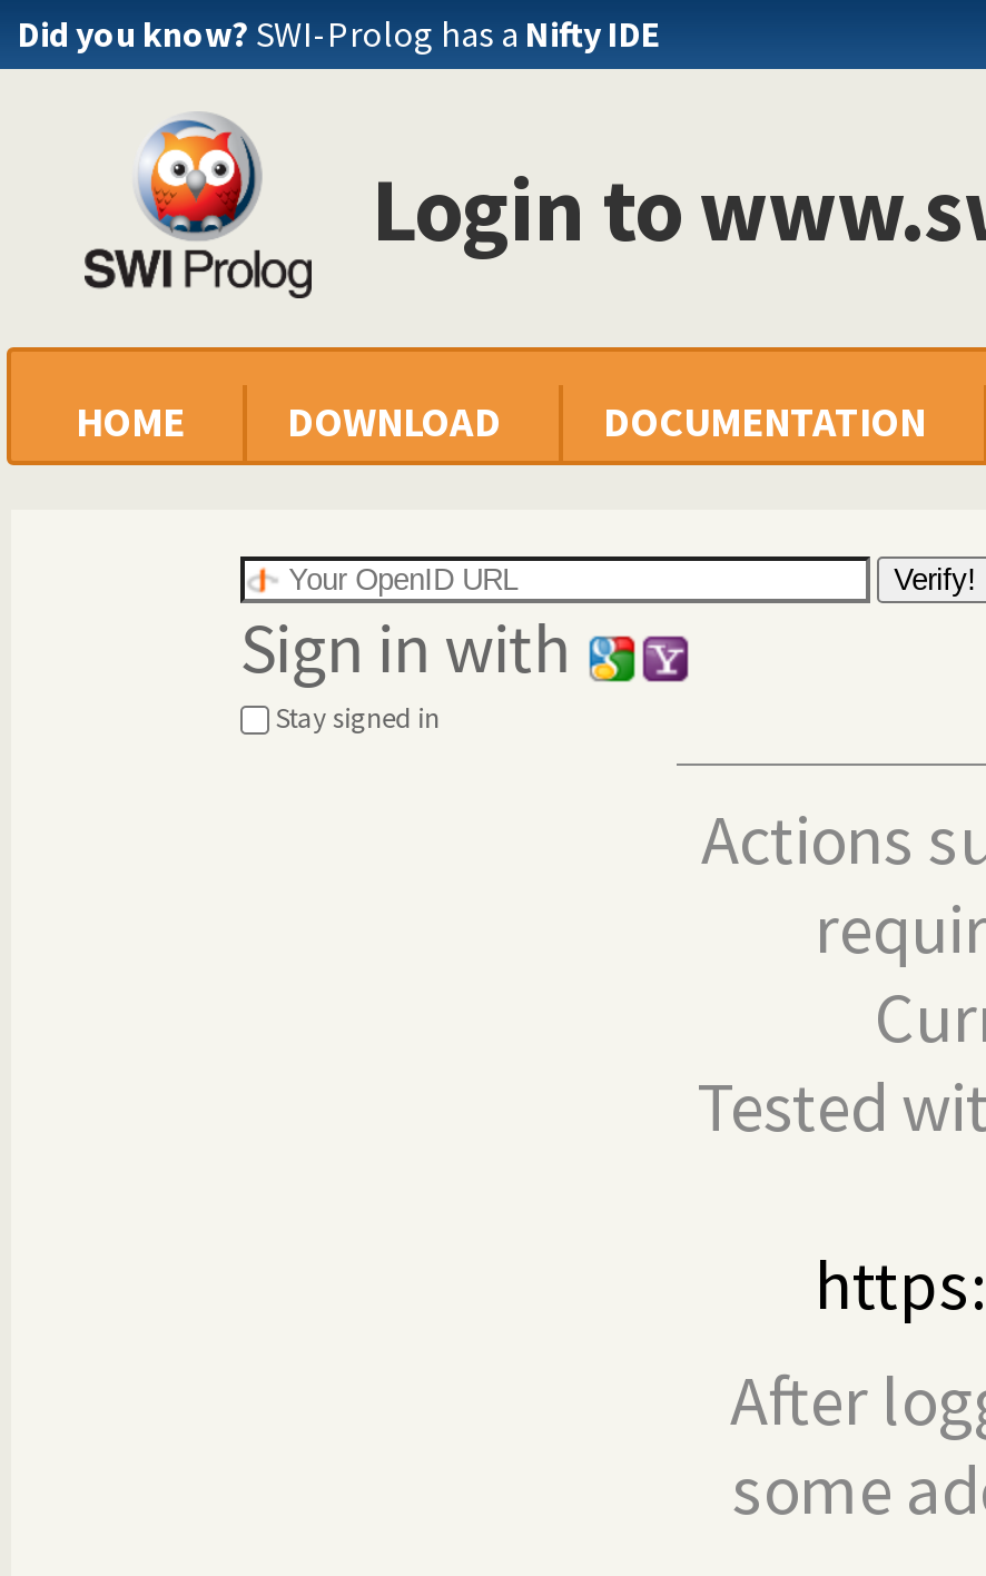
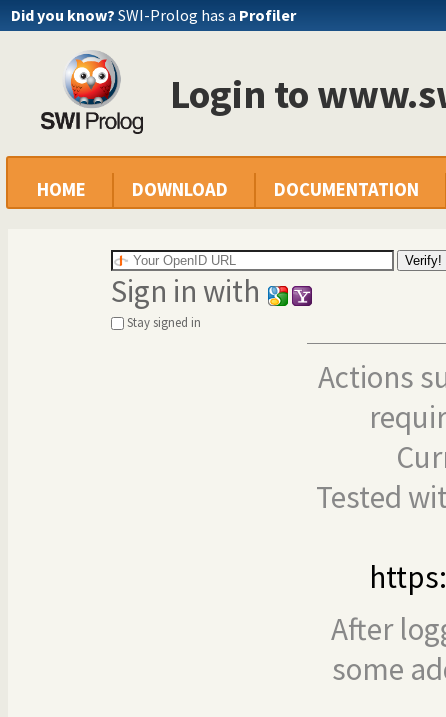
- Did you know? SWI-Prolog has a Nifty IDE
+ Did you know? SWI-Prolog has a Profiler
